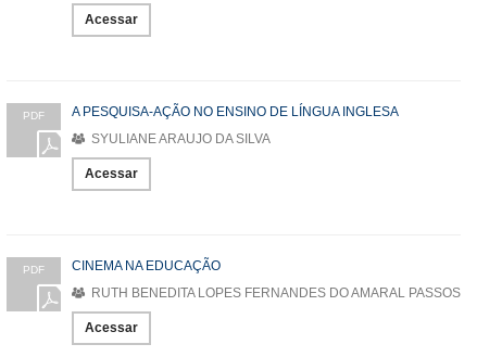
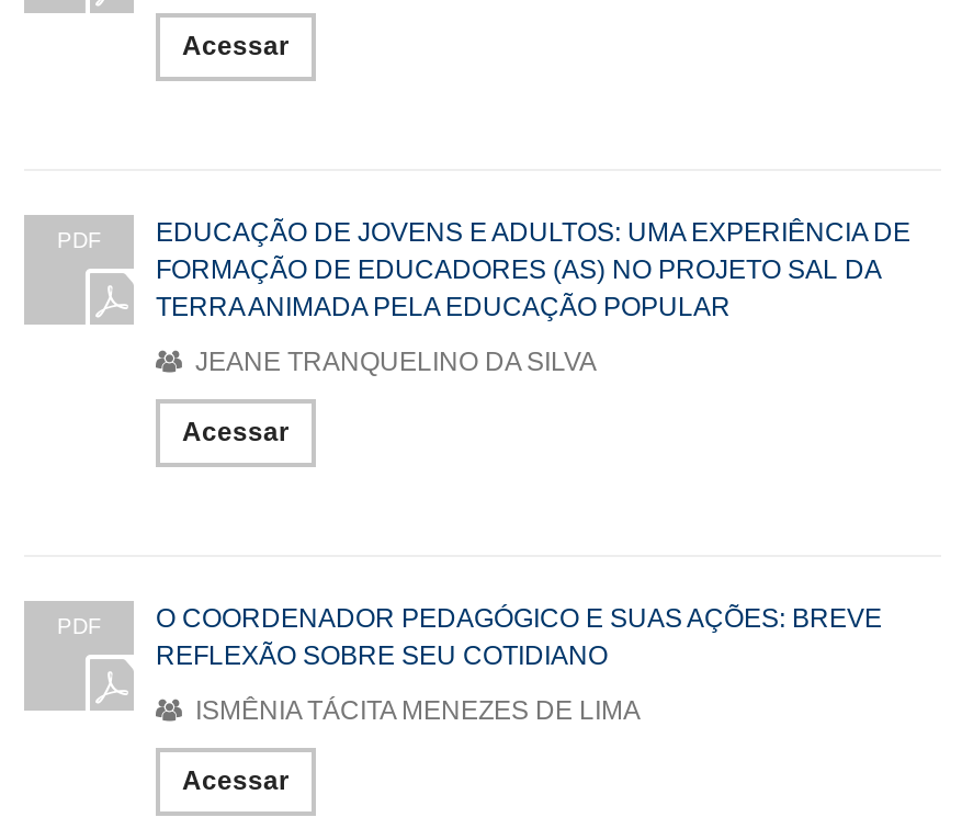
- A PESQUISA-AÇÃO NO ENSINO DE LÍNGUA INGLESA
+ EDUCAÇÃO DE JOVENS E ADULTOS: UMA EXPERIÊNCIA DE
+ FORMAÇÃO DE EDUCADORES (AS) NO PROJETO SAL DA
+ TERRA ANIMADA PELA EDUCAÇÃO POPULAR

- SYULIANE ARAUJO DA SILVA
+ JEANE TRANQUELINO DA SILVA

- CINEMA NA EDUCAÇÃO
+ O COORDENADOR PEDAGÓGICO E SUAS AÇÕES: BREVE
+ REFLEXÃO SOBRE SEU COTIDIANO

- RUTH BENEDITA LOPES FERNANDES DO AMARAL PASSOS
+ ISMÊNIA TÁCITA MENEZES DE LIMA
